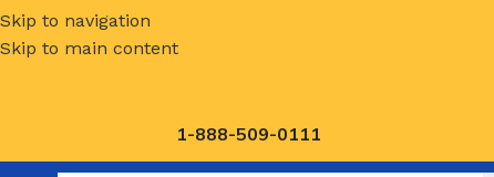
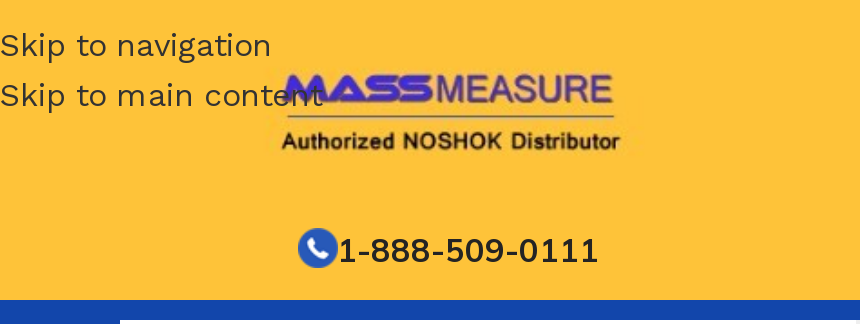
+ [image]
